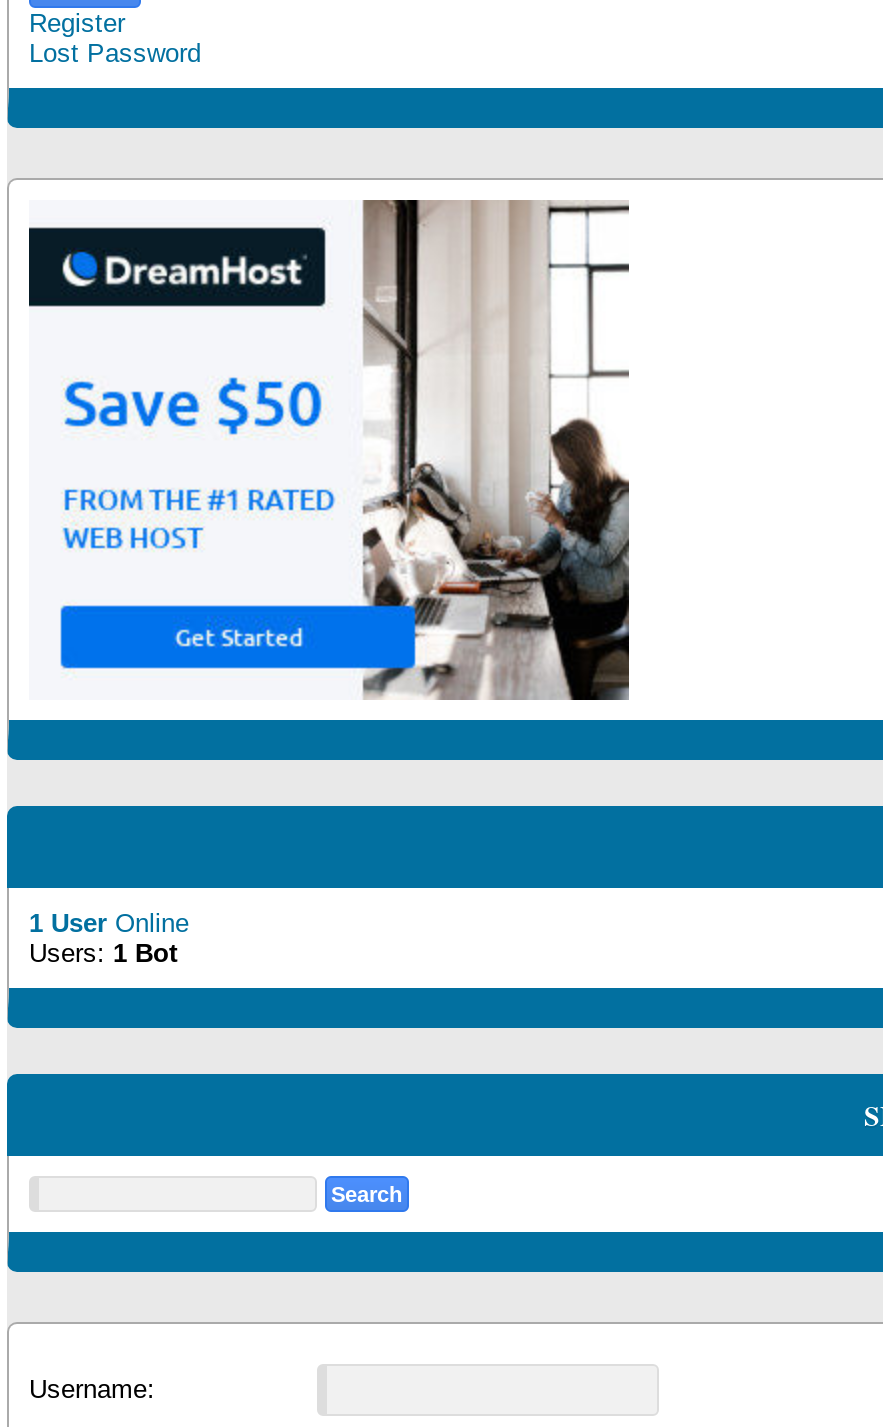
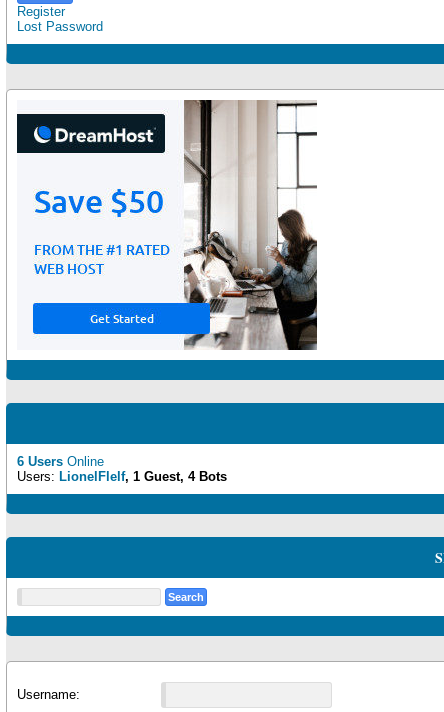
- 1 User Online
- Users: 1 Bot
+ 6 Users Online
+ Users: LionelFlelf, 1 Guest, 4 Bots
